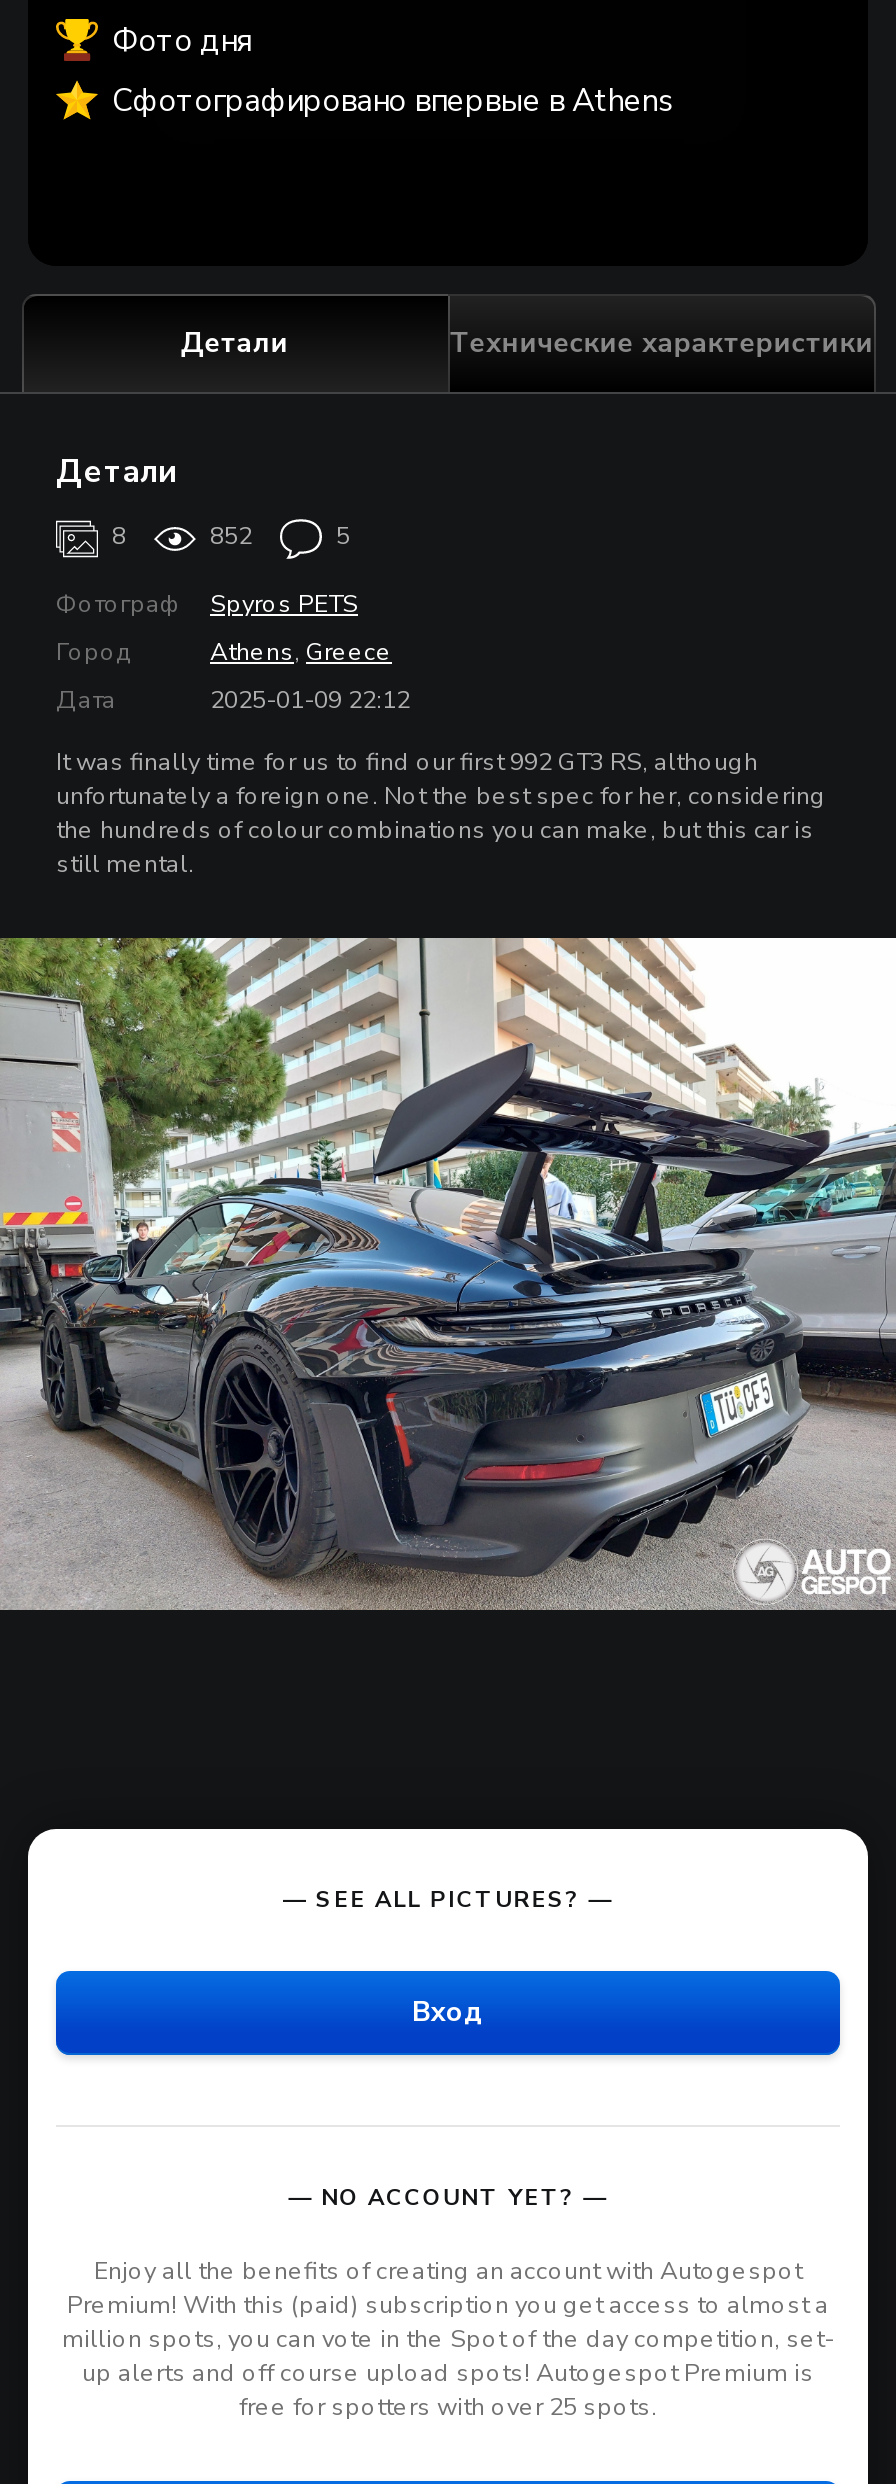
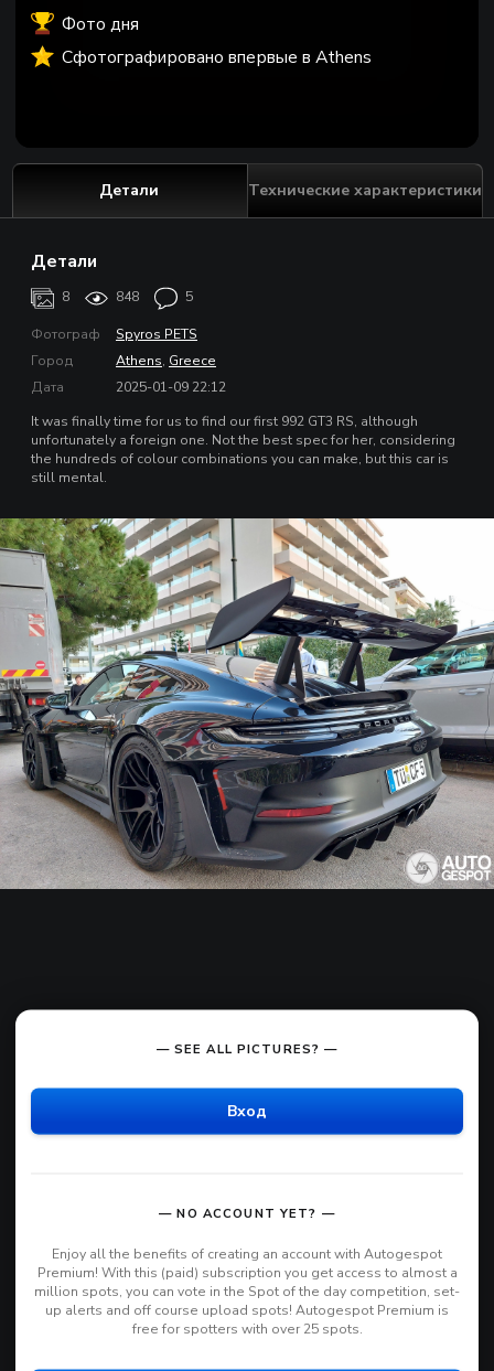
- 852
+ 848
